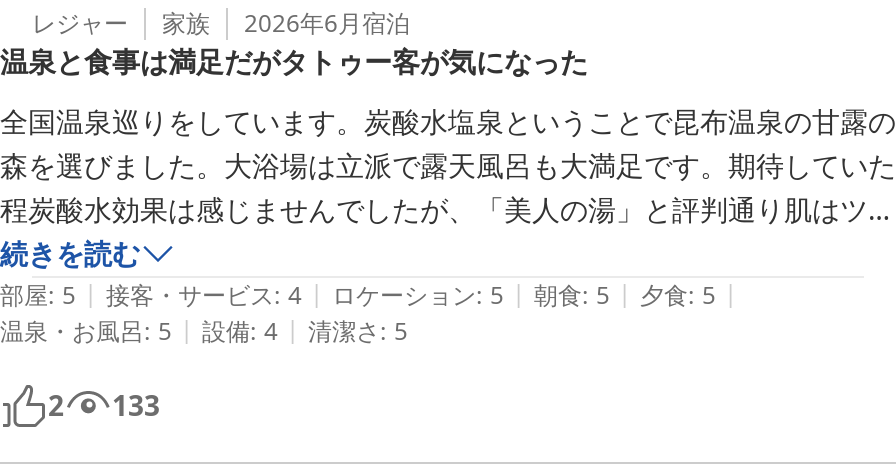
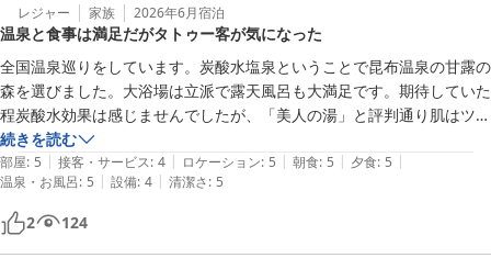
- 2 133
+ 2 124
